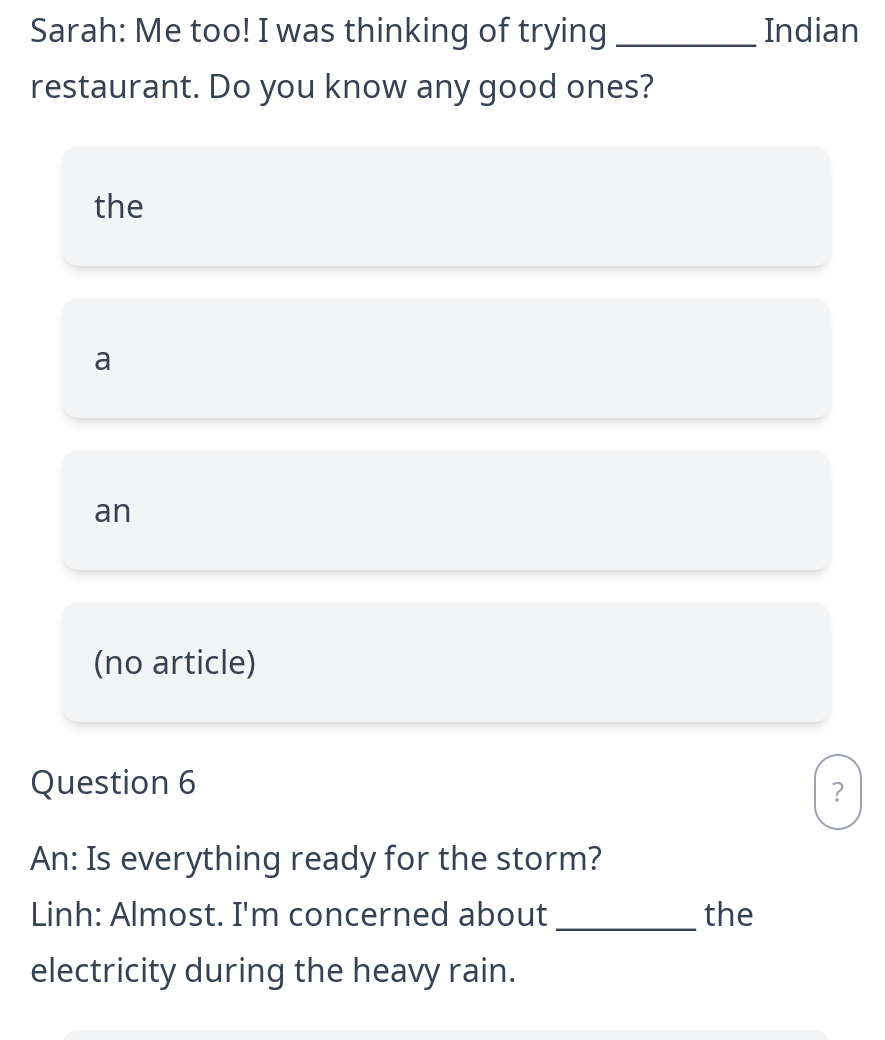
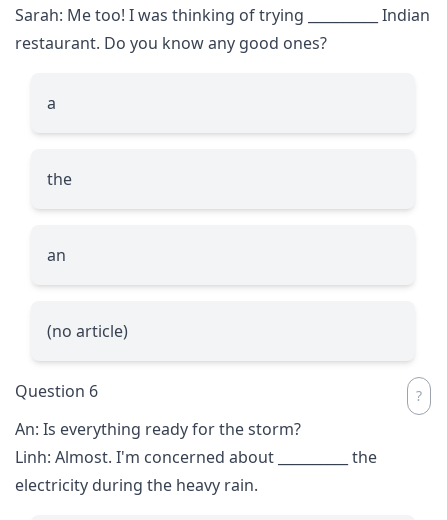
moved down: the

moved up: a
